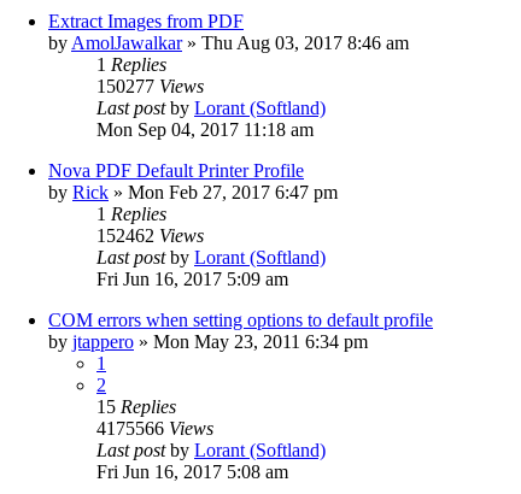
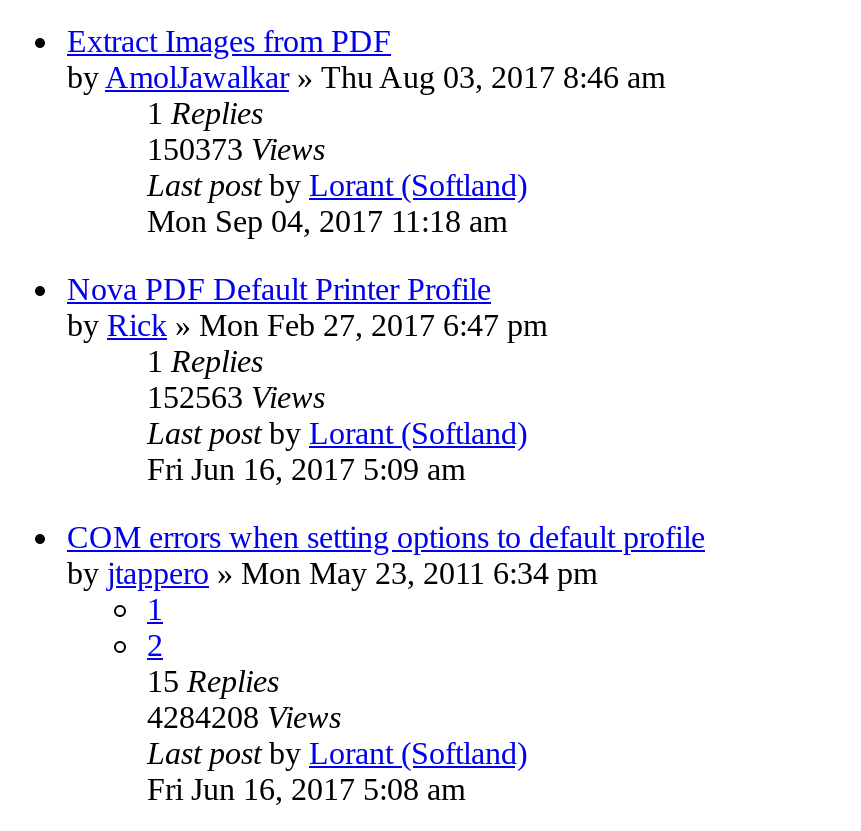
- 150277 Views
+ 150373 Views

- 152462 Views
+ 152563 Views

- 4175566 Views
+ 4284208 Views
